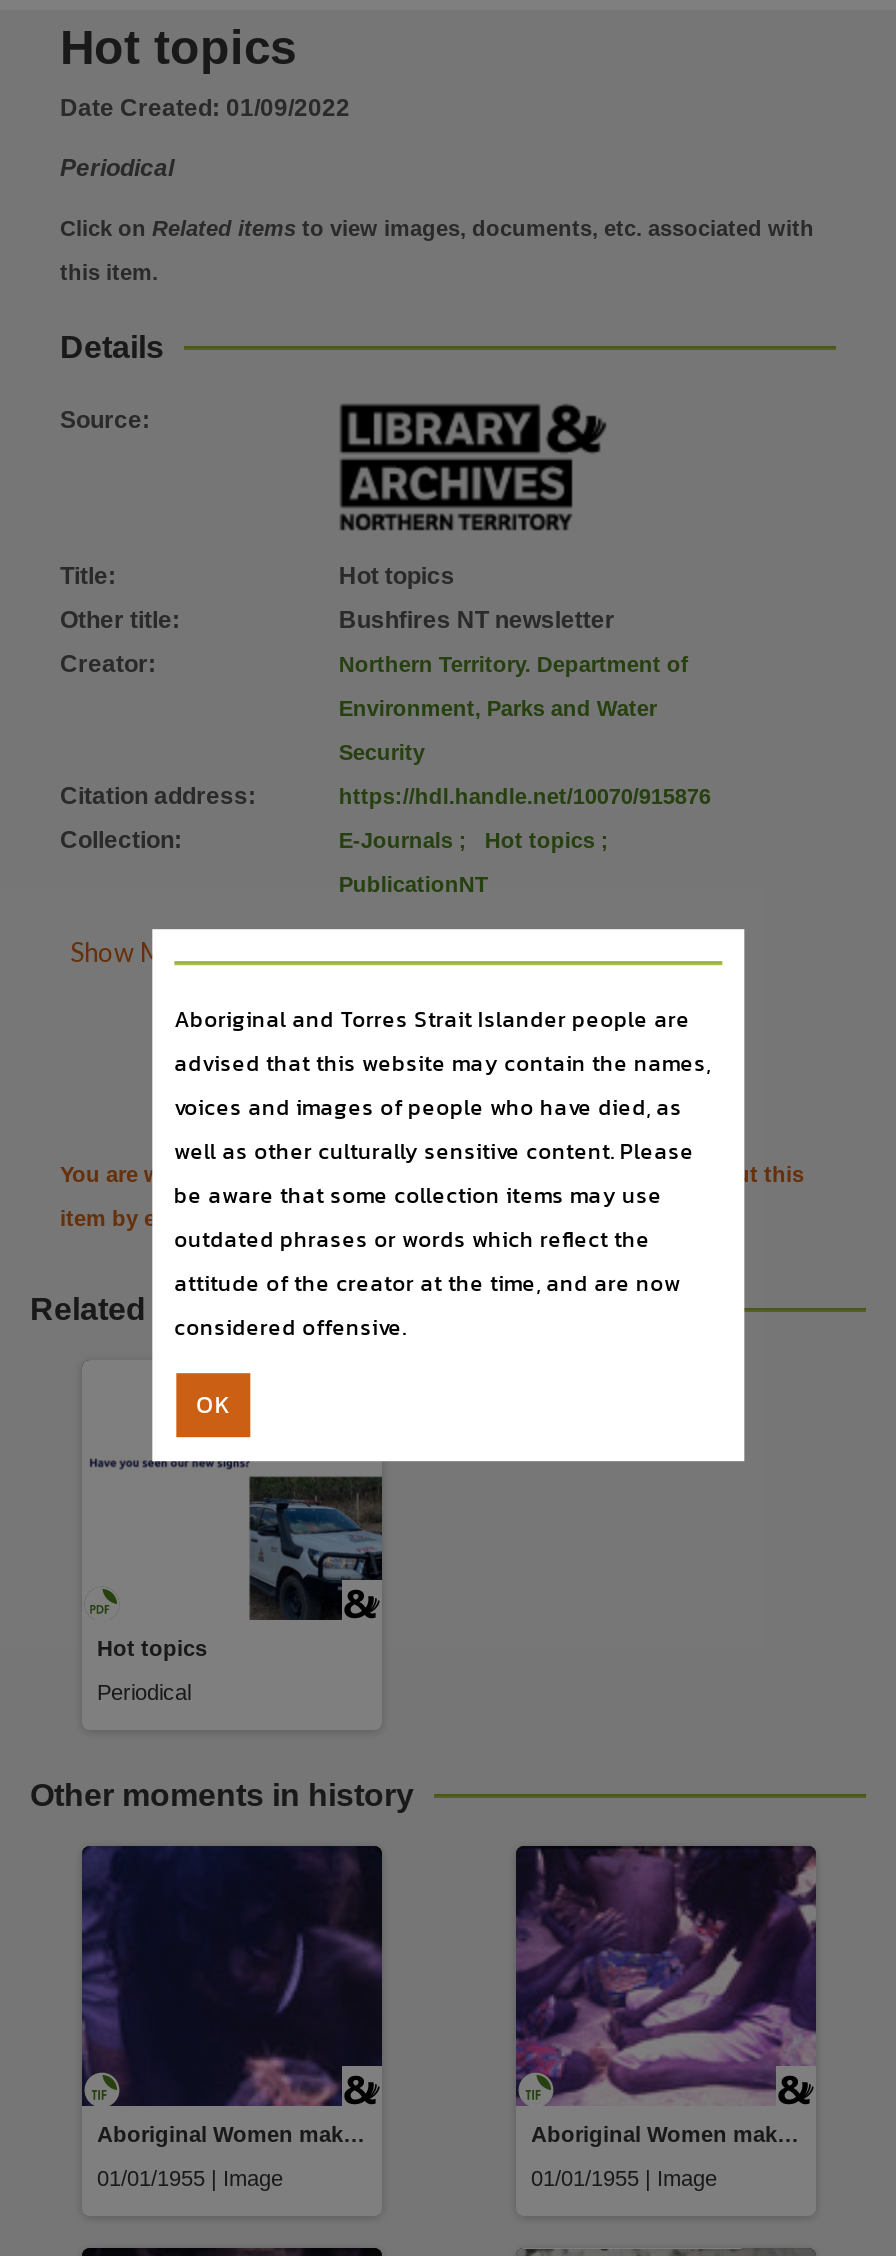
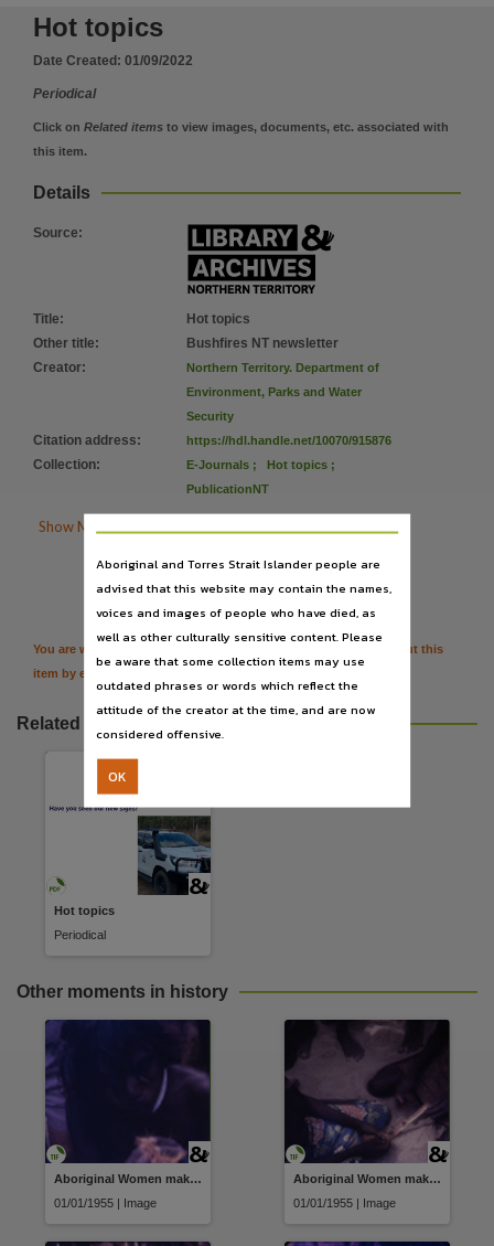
- [image]
+ [image]
